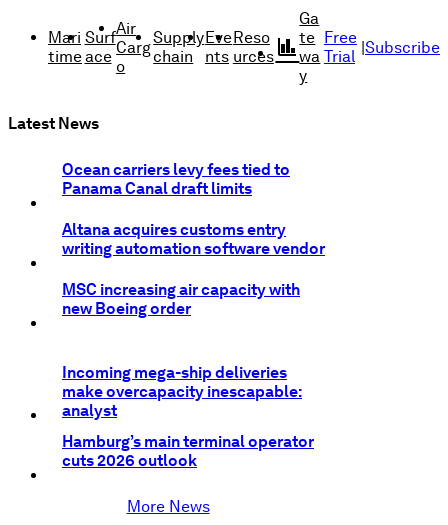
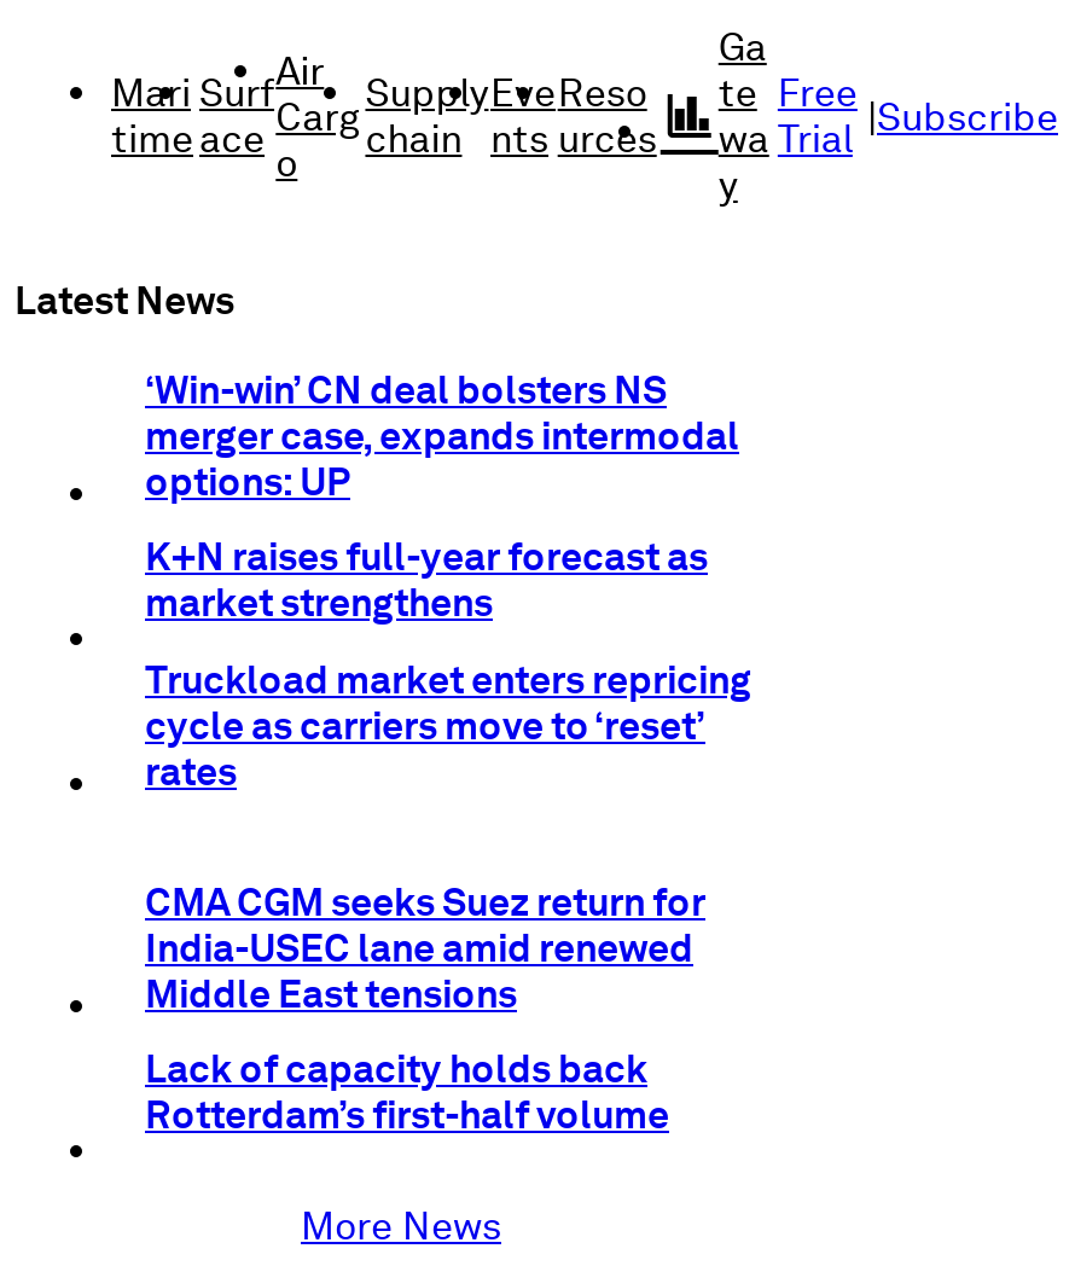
- Ocean carriers levy fees tied to
- Panama Canal draft limits
+ ‘Win-win’ CN deal bolsters NS
+ merger case, expands intermodal
+ options: UP

- Altana acquires customs entry
- writing automation software vendor
+ K+N raises full-year forecast as
+ market strengthens

- MSC increasing air capacity with
- new Boeing order
+ Truckload market enters repricing
+ cycle as carriers move to ‘reset’
+ rates

- Incoming mega-ship deliveries
- make overcapacity inescapable:
- analyst
+ CMA CGM seeks Suez return for
+ India-USEC lane amid renewed
+ Middle East tensions

- Hamburg’s main terminal operator
- cuts 2026 outlook
+ Lack of capacity holds back
+ Rotterdam’s first-half volume
